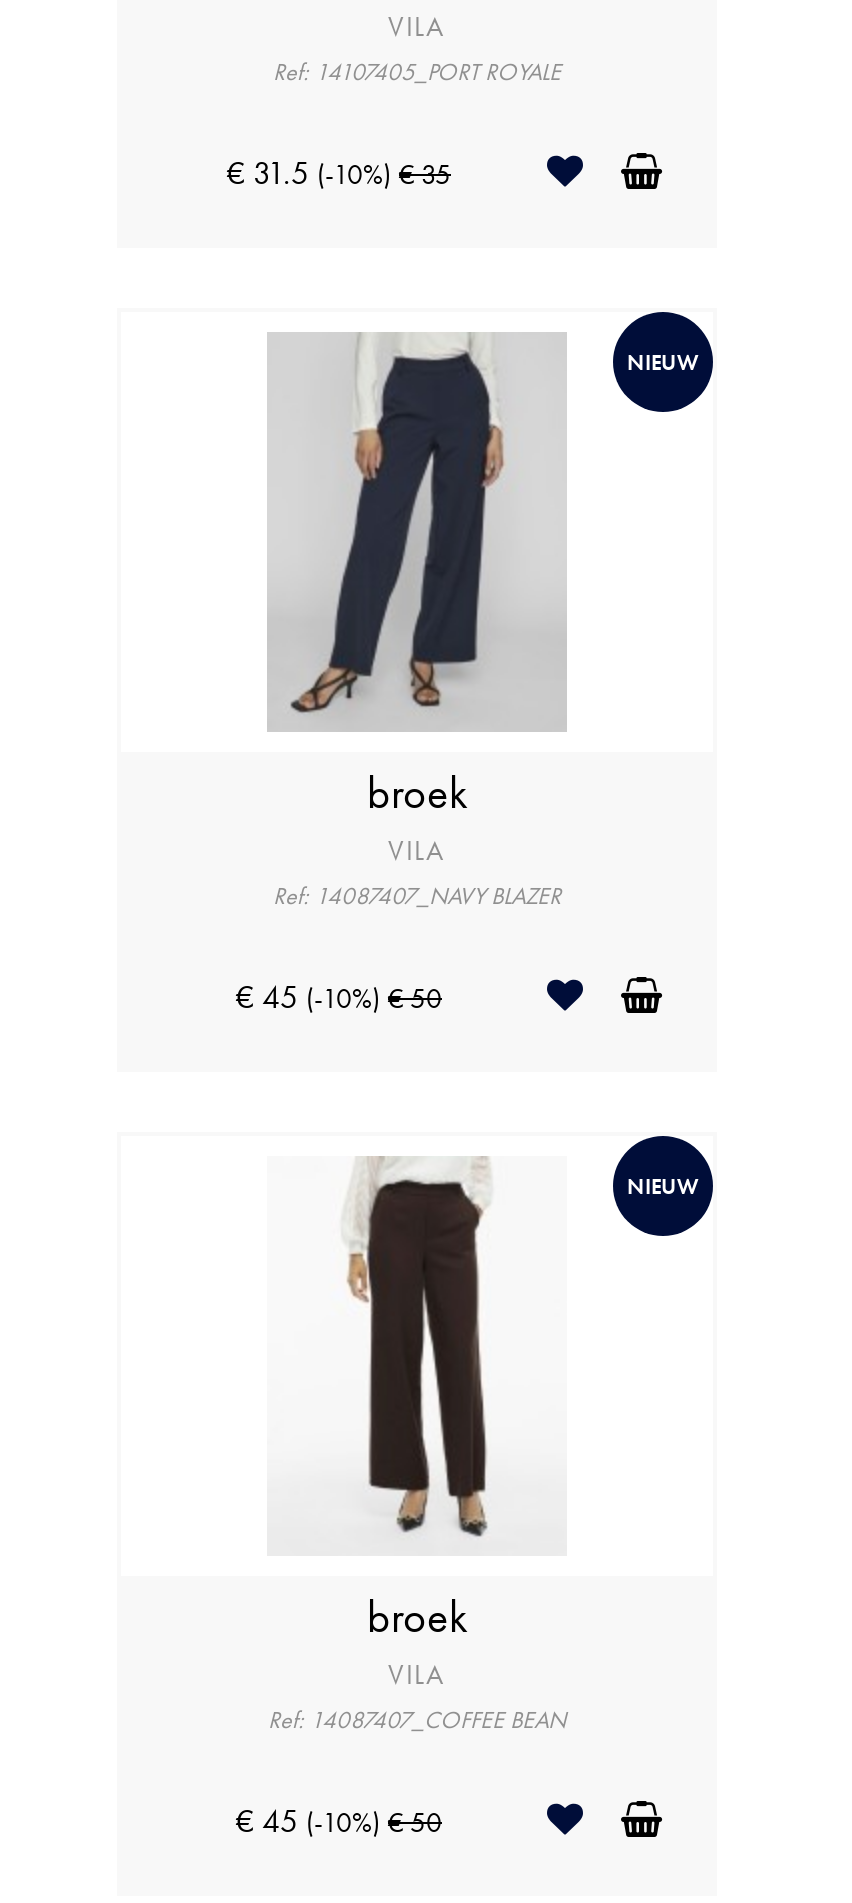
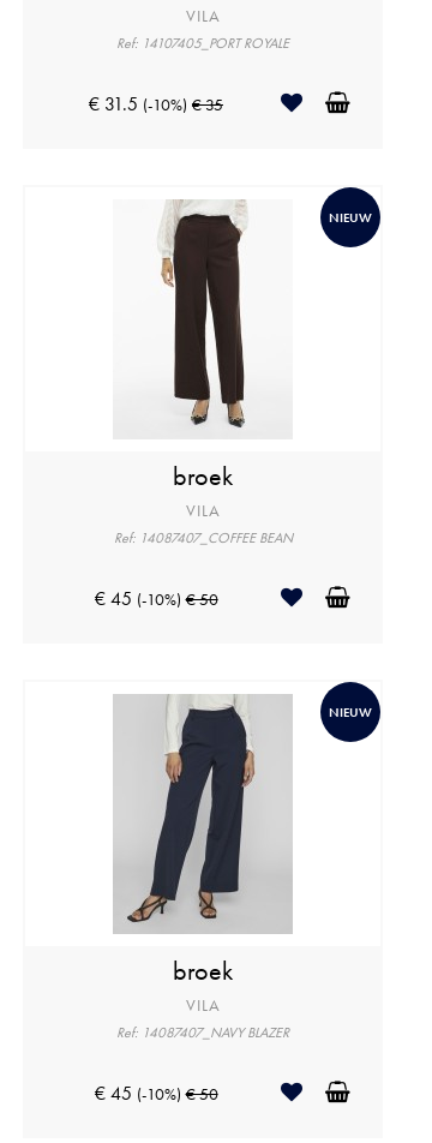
moved down: [image]

moved down: Ref: 14087407_NAVY BLAZER

moved up: [image]

moved up: Ref: 14087407_COFFEE BEAN
